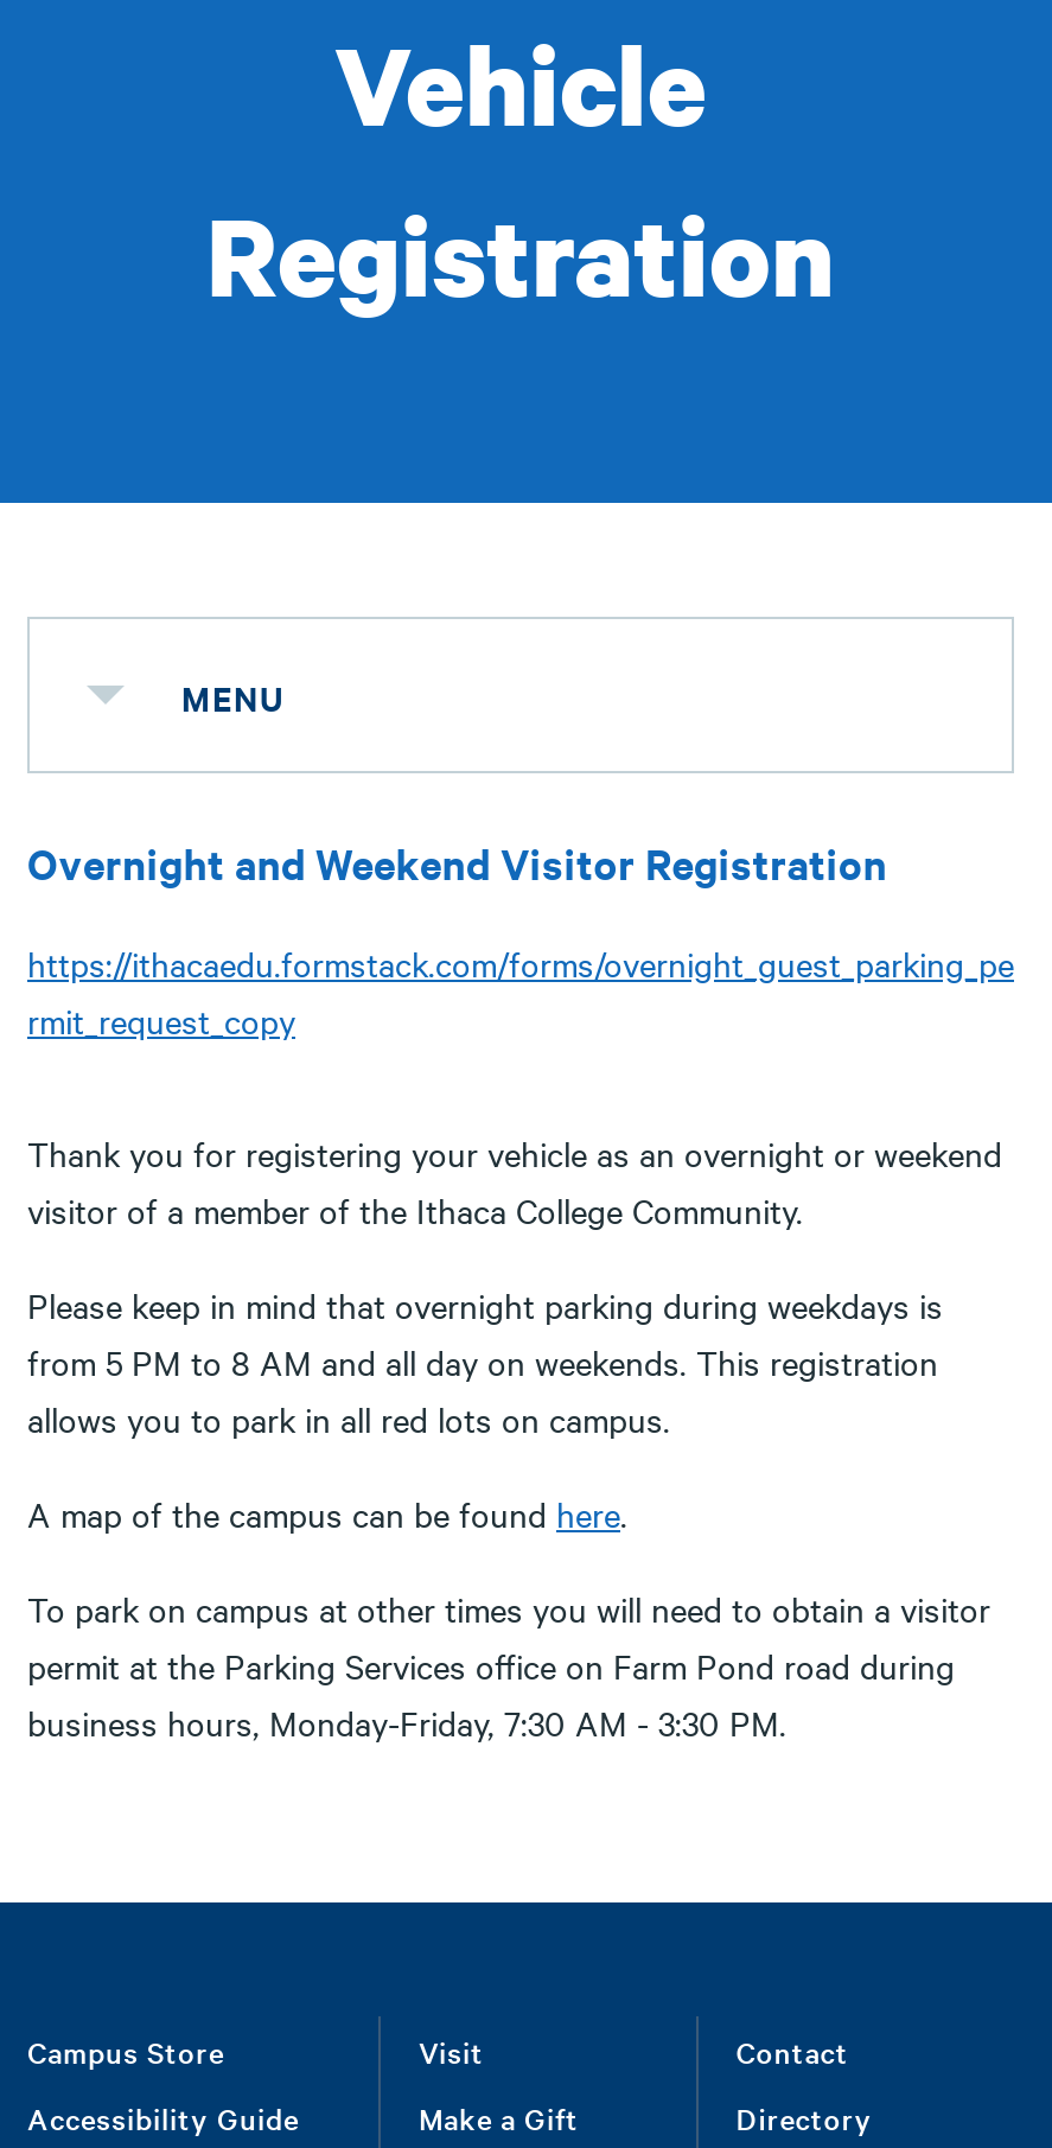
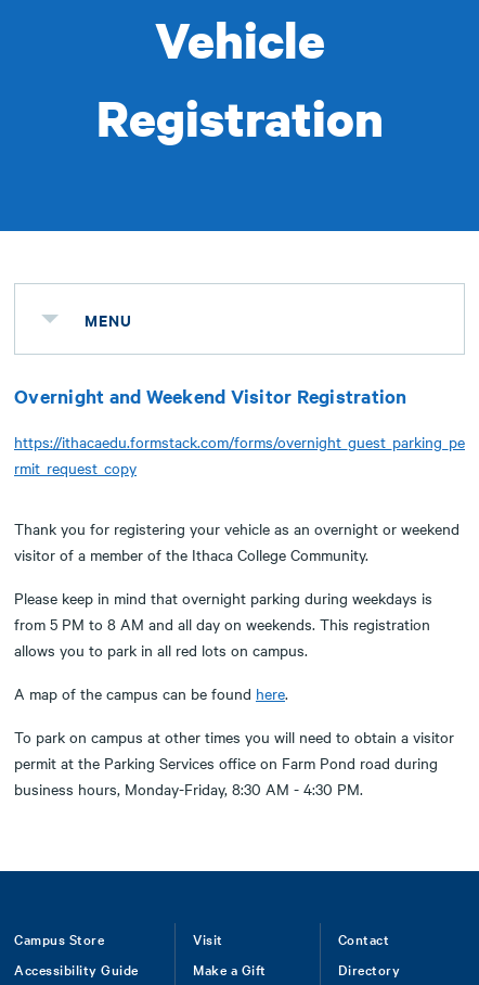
- business hours, Monday-Friday, 7:30 AM - 3:30 PM.
+ business hours, Monday-Friday, 8:30 AM - 4:30 PM.
